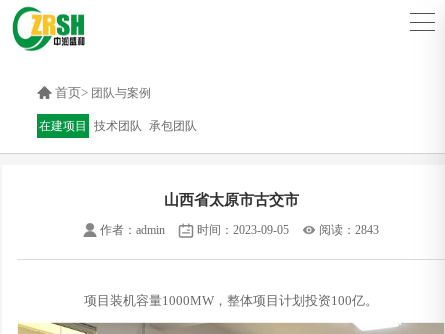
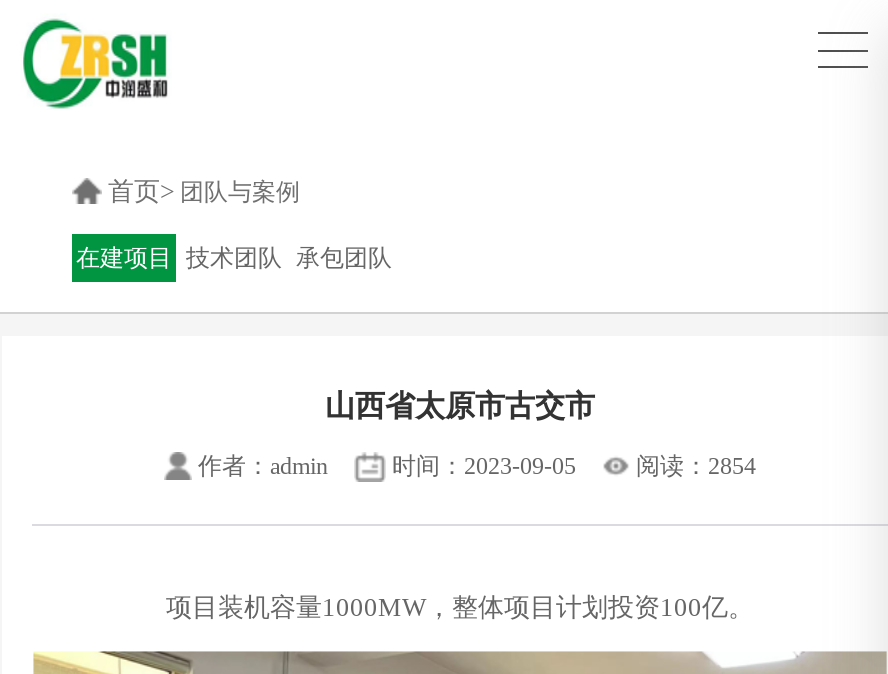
- 阅读：2843
+ 阅读：2854
